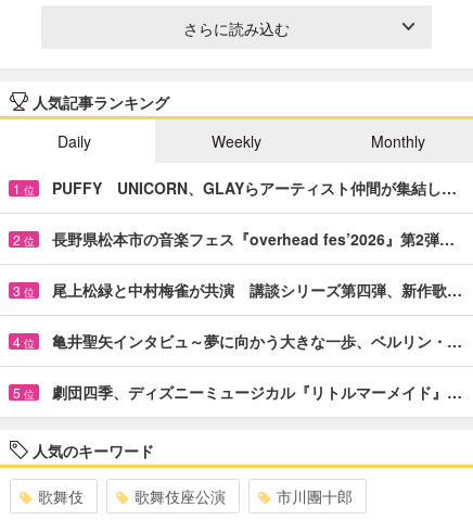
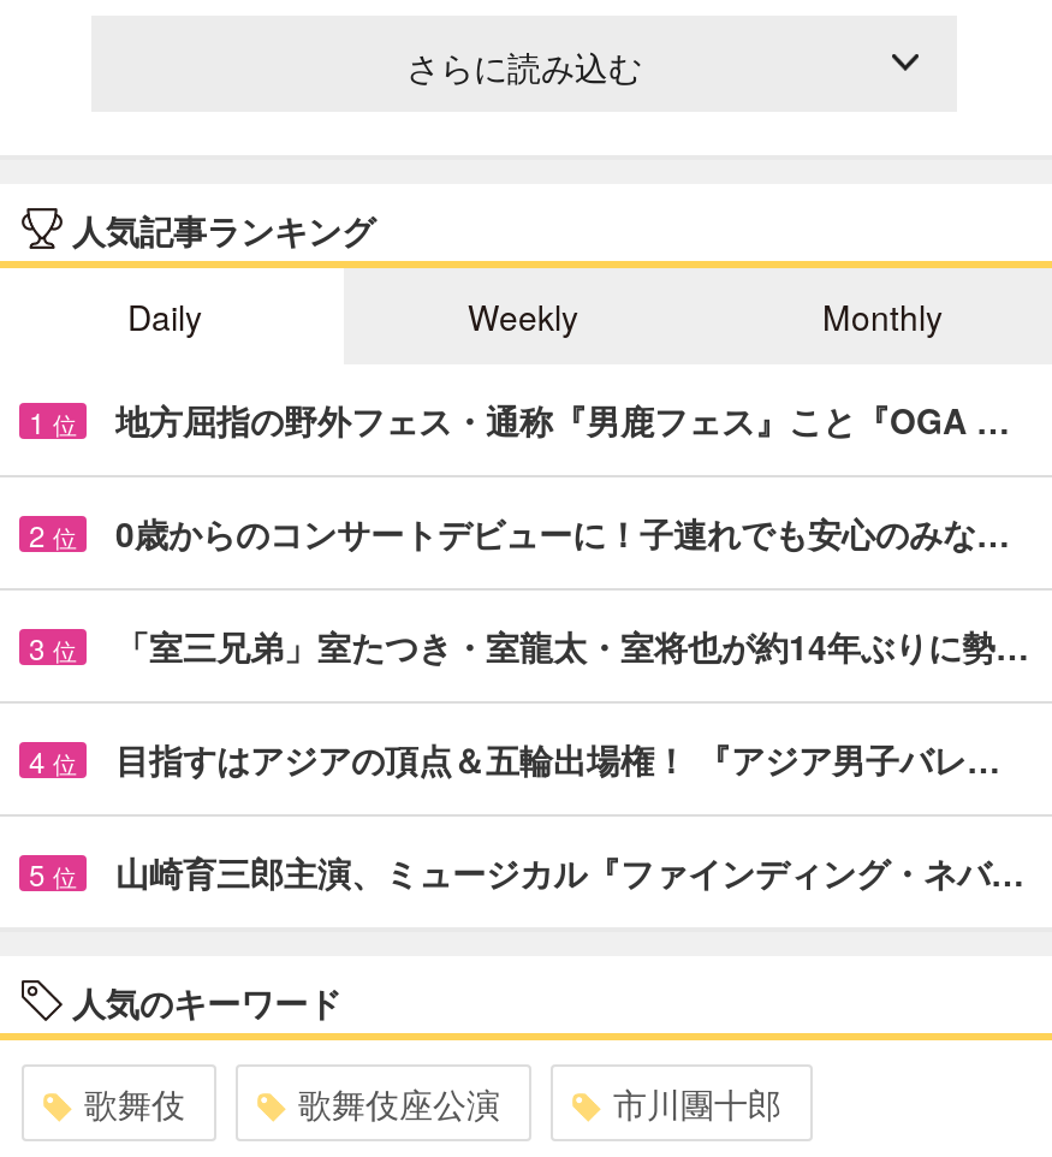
- PUFFY UNICORN、GLAYらアーティスト仲間が集結し…
+ 地方屈指の野外フェス・通称『男鹿フェス』こと『OGA …

- 長野県松本市の音楽フェス『overhead fes’2026』第2弾…
+ 0歳からのコンサートデビューに！子連れでも安心のみな…

- 尾上松緑と中村梅雀が共演 講談シリーズ第四弾、新作歌…
+ 「室三兄弟」室たつき・室龍太・室将也が約14年ぶりに勢…

- 亀井聖矢インタビュ～夢に向かう大きな一歩、ベルリン・…
+ 目指すはアジアの頂点＆五輪出場権！ 『アジア男子バレ…

- 劇団四季、ディズニーミュージカル『リトルマーメイド』…
+ 山崎育三郎主演、ミュージカル『ファインディング・ネバ…
